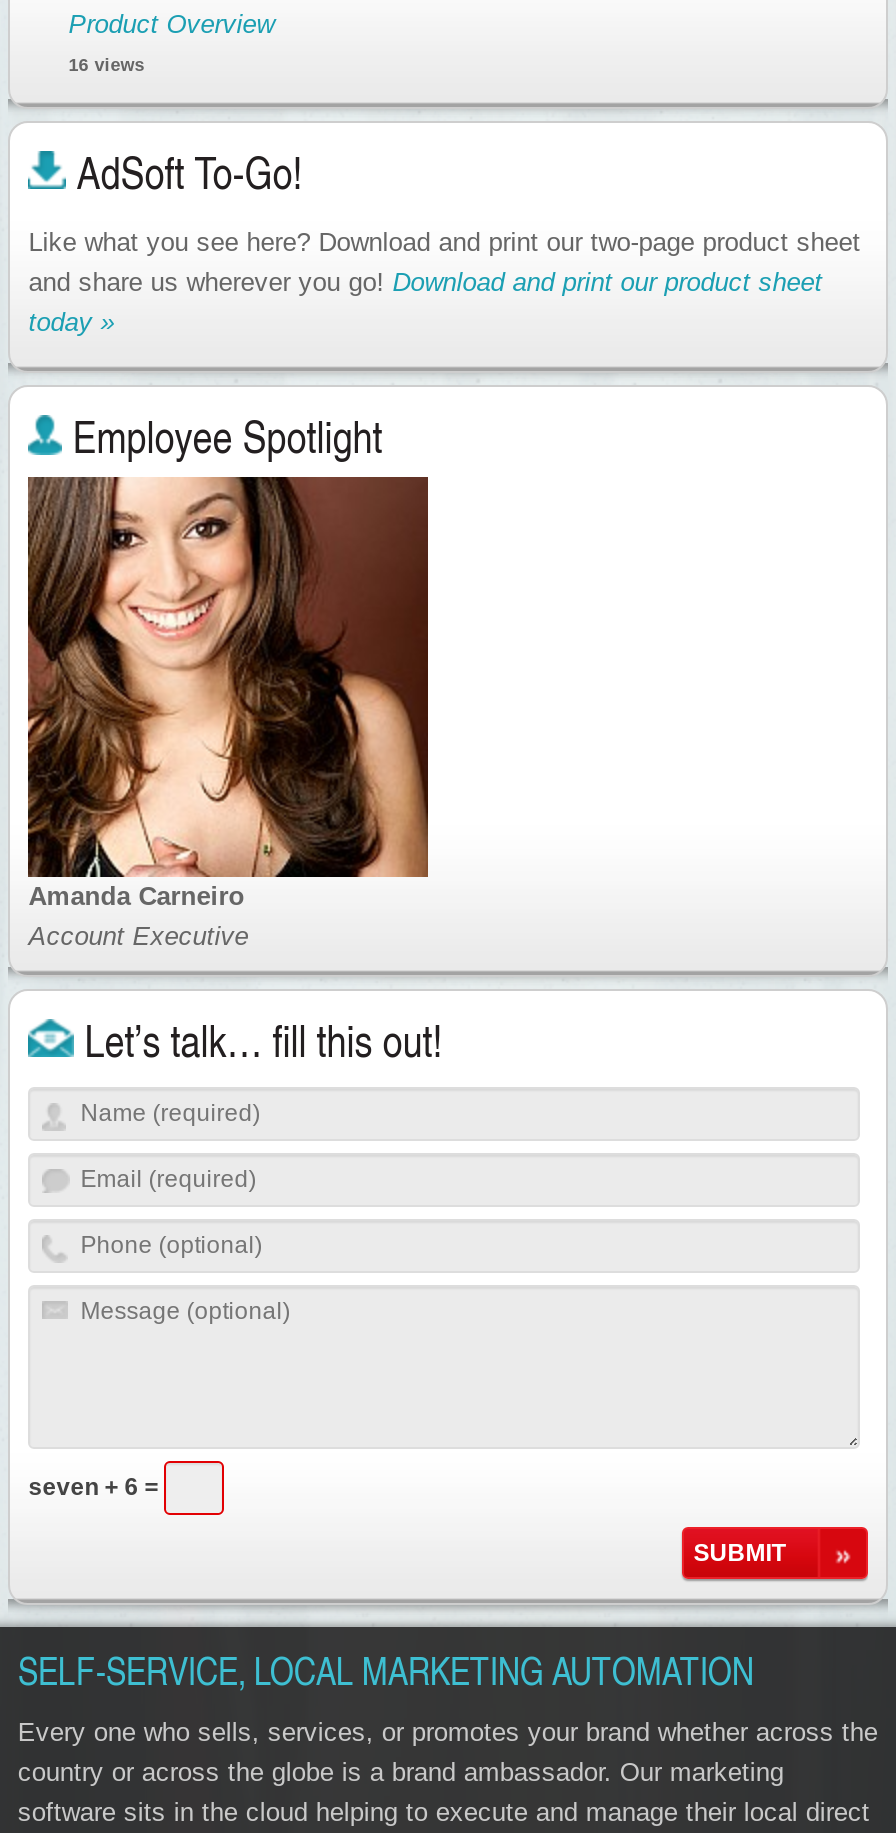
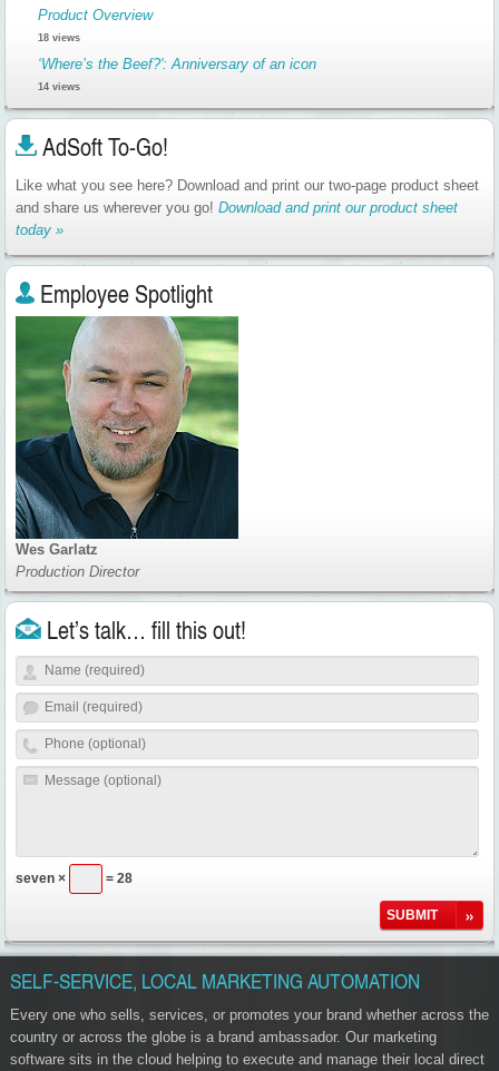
- 16 views
+ 18 views
+ ‘Where’s the Beef?': Anniversary of an icon
+ 14 views

- [image]
- Amanda Carneiro
- Account Executive
+ [image]
+ Wes Garlatz
+ Production Director

- seven + 6 =
+ seven ×
+ = 28
